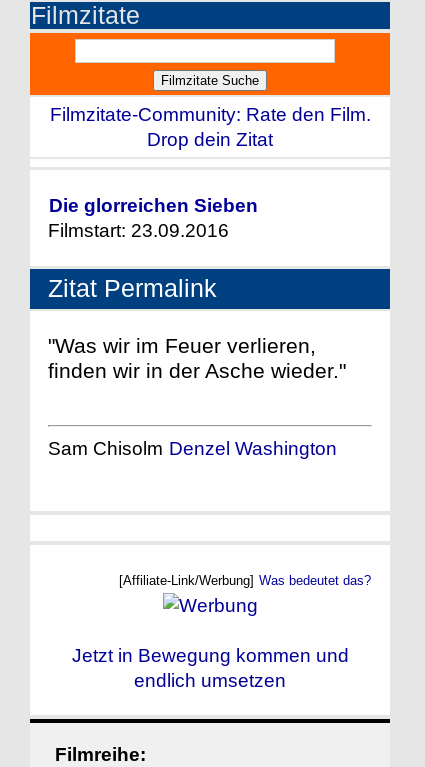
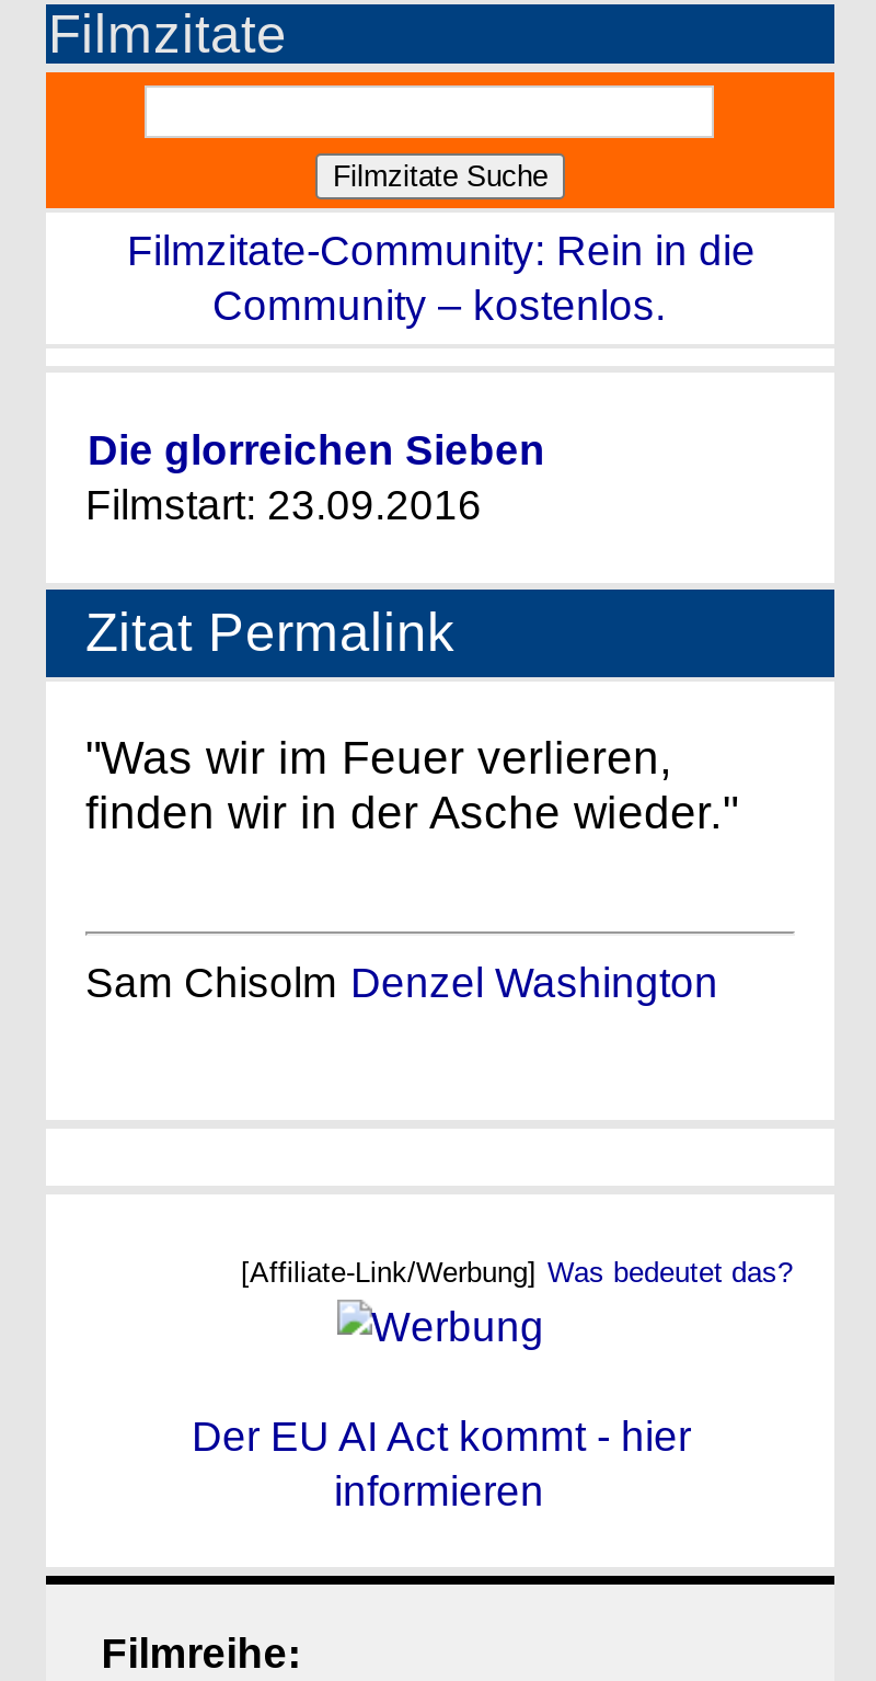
- Filmzitate-Community: Rate den Film.
- Drop dein Zitat
+ Filmzitate-Community: Rein in die
+ Community – kostenlos.

- Jetzt in Bewegung kommen und
- endlich umsetzen
+ Der EU AI Act kommt - hier
+ informieren
